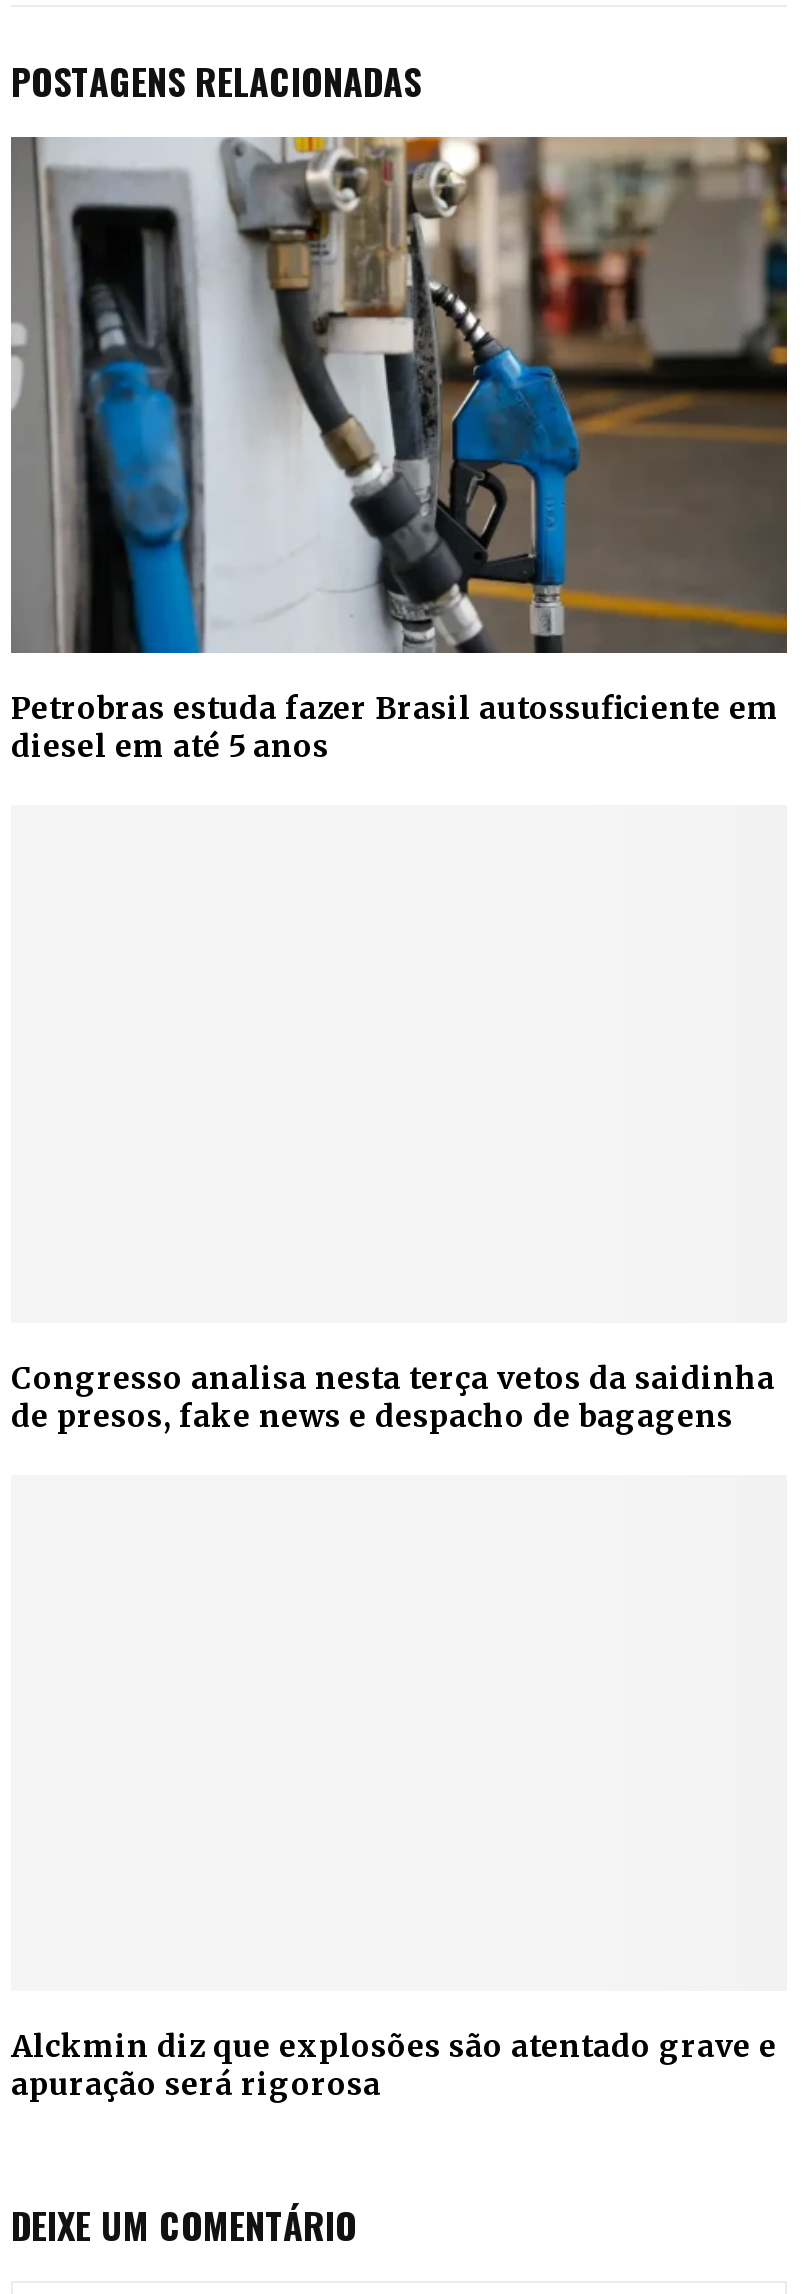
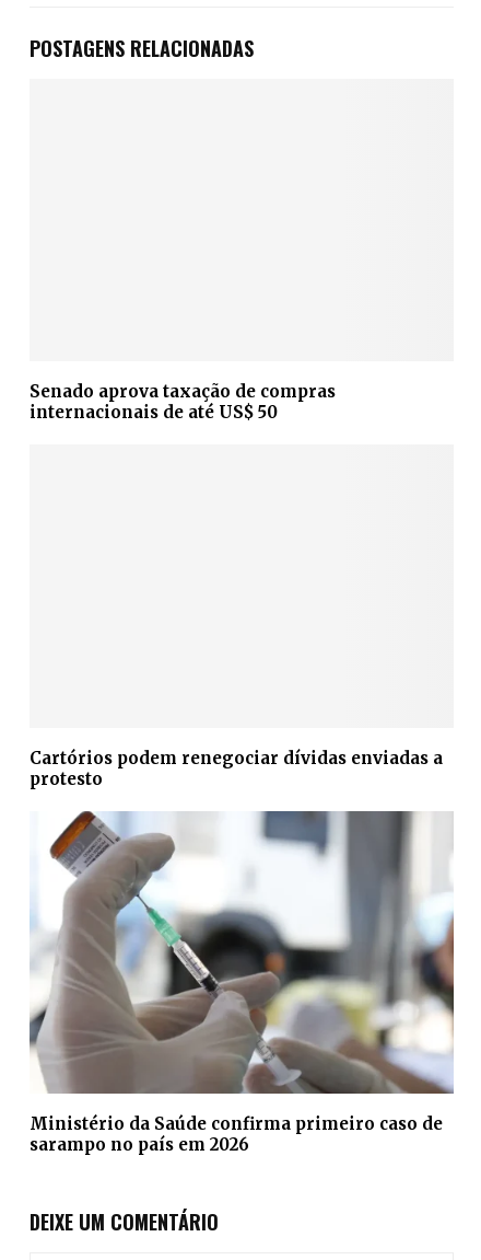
+ [image]

- [image]

- Petrobras estuda fazer Brasil autossuficiente em
- diesel em até 5 anos
+ Senado aprova taxação de compras
+ internacionais de até US$ 50

- Congresso analisa nesta terça vetos da saidinha
- de presos, fake news e despacho de bagagens
+ Cartórios podem renegociar dívidas enviadas a
+ protesto

- Alckmin diz que explosões são atentado grave e
- apuração será rigorosa
+ Ministério da Saúde confirma primeiro caso de
+ sarampo no país em 2026
